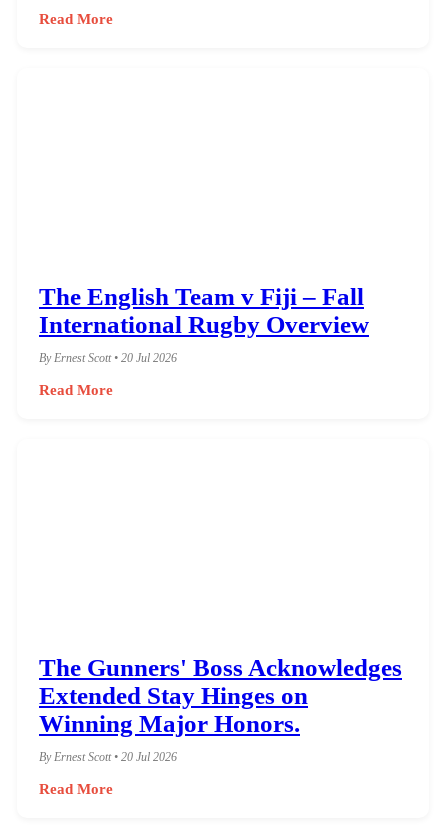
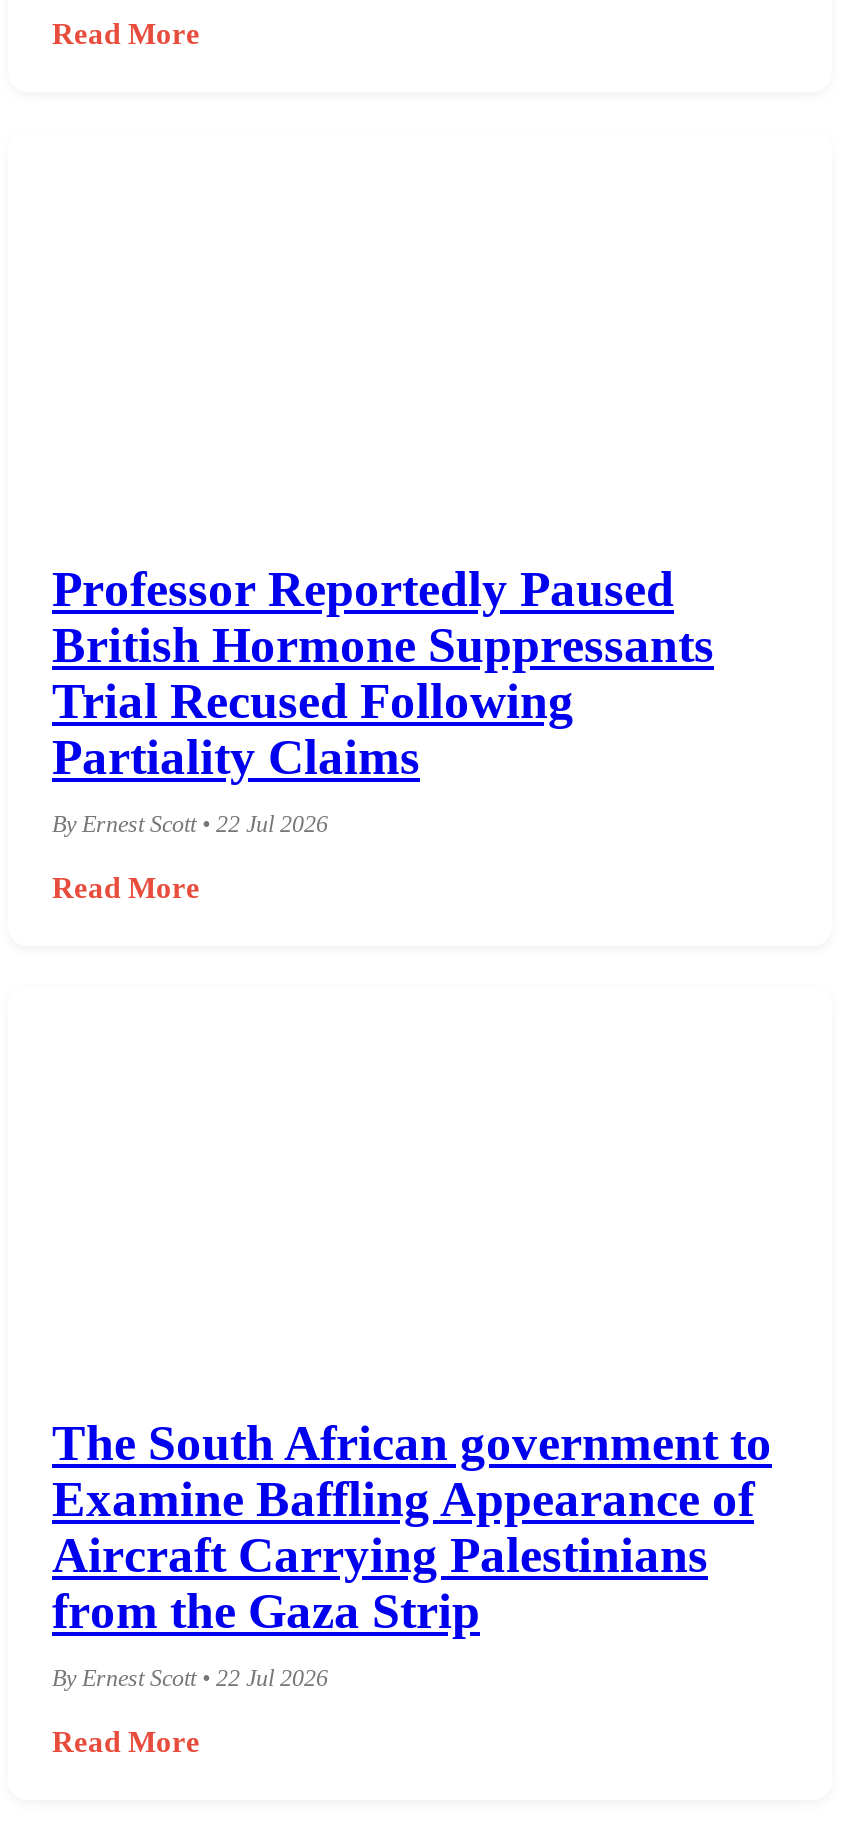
- The English Team v Fiji – Fall
- International Rugby Overview
+ Professor Reportedly Paused
+ British Hormone Suppressants
+ Trial Recused Following
+ Partiality Claims

- By Ernest Scott • 20 Jul 2026
+ By Ernest Scott • 22 Jul 2026

- The Gunners' Boss Acknowledges
- Extended Stay Hinges on
- Winning Major Honors.
+ The South African government to
+ Examine Baffling Appearance of
+ Aircraft Carrying Palestinians
+ from the Gaza Strip

- By Ernest Scott • 20 Jul 2026
+ By Ernest Scott • 22 Jul 2026
